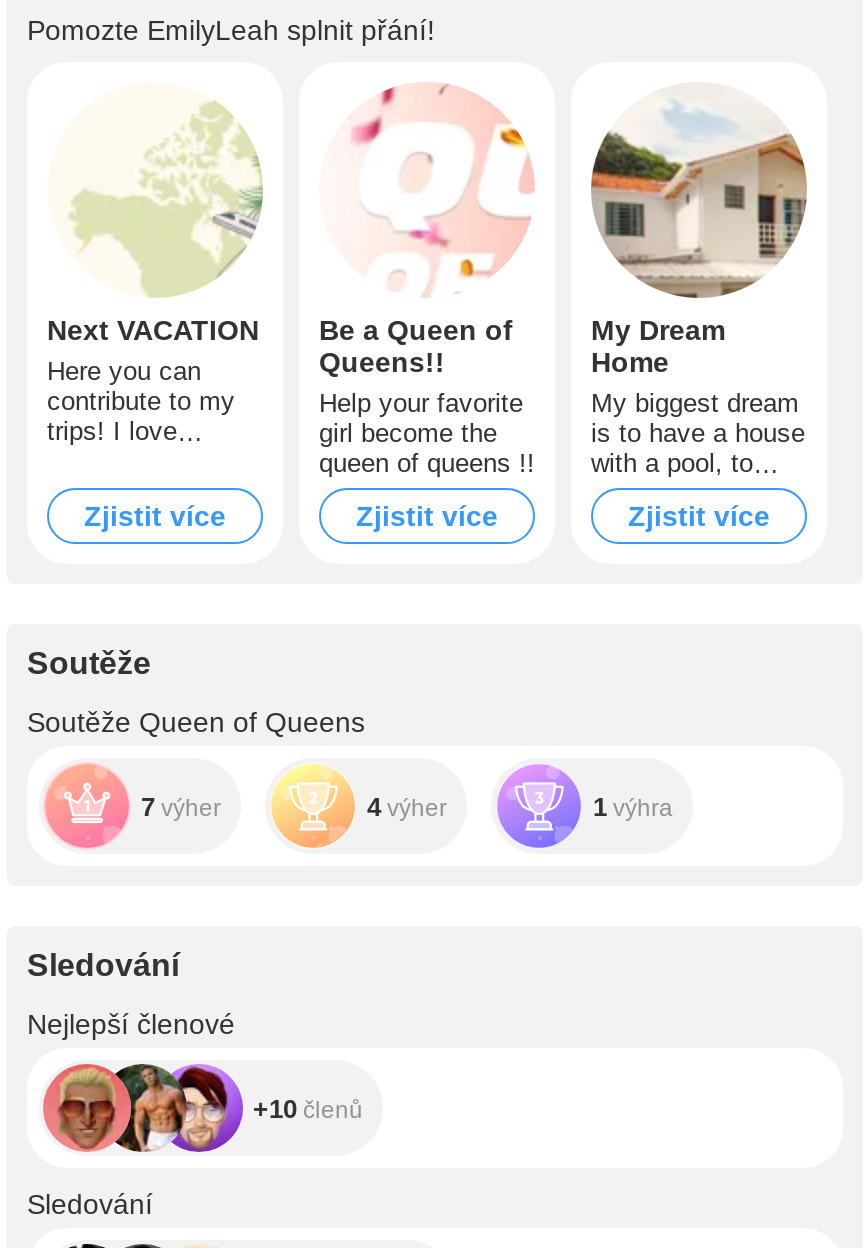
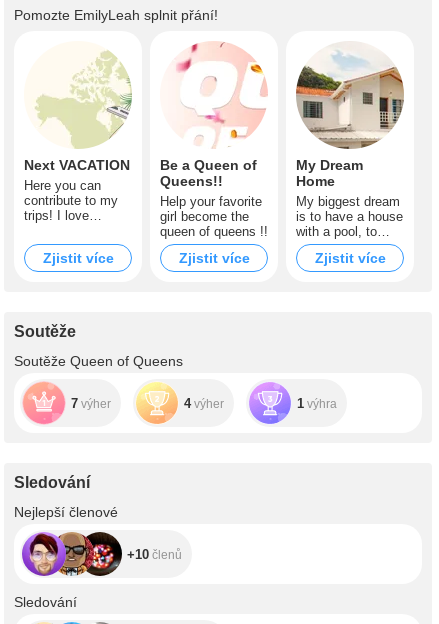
- [image]
+ [image]
